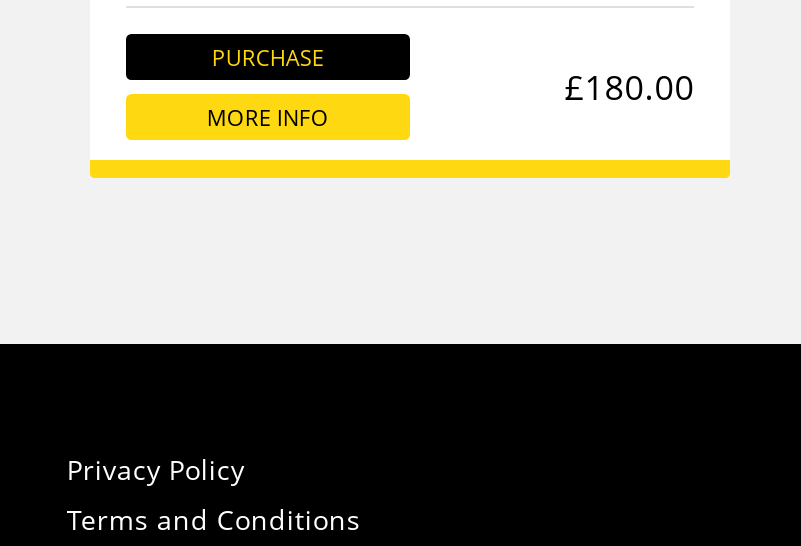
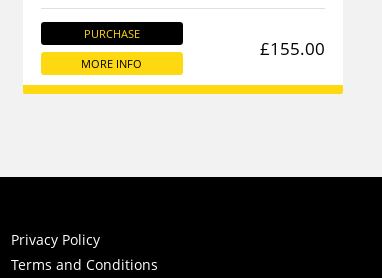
- £180.00
+ £155.00
